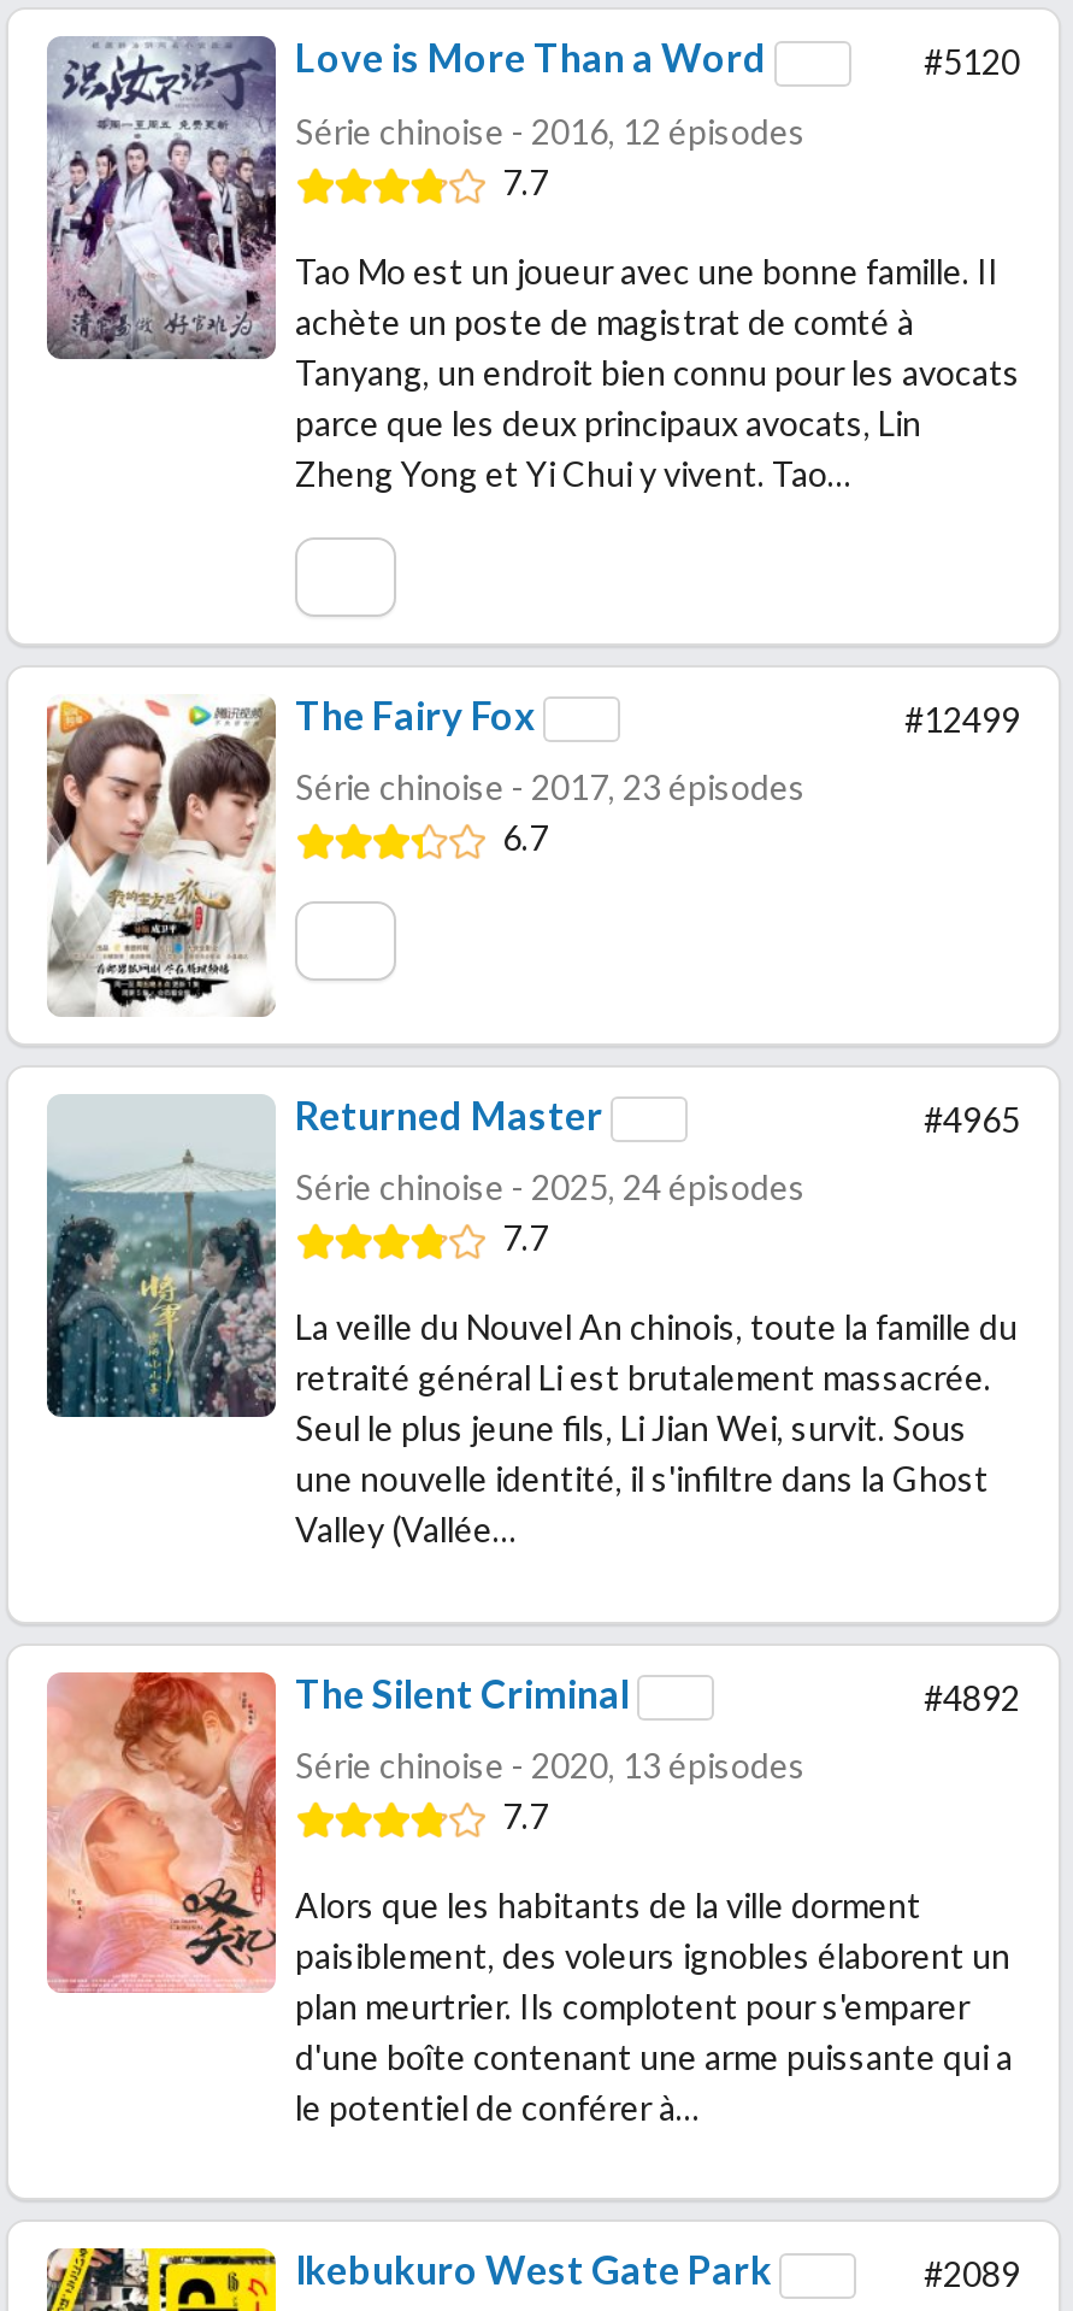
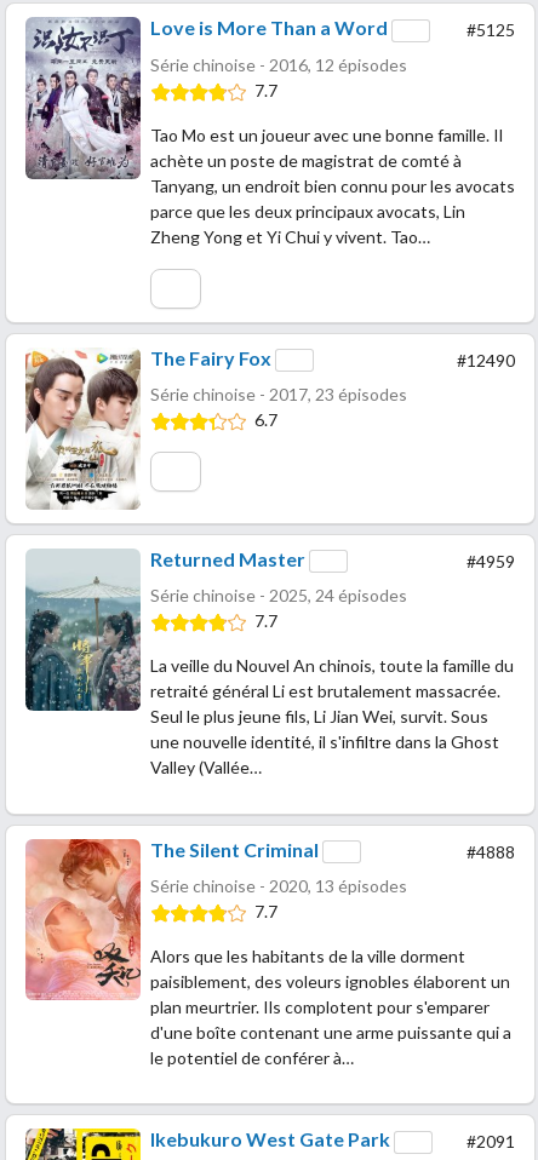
- #5120
+ #5125

- #12499
+ #12490

- #4965
+ #4959

- #4892
+ #4888

- #2089
+ #2091
